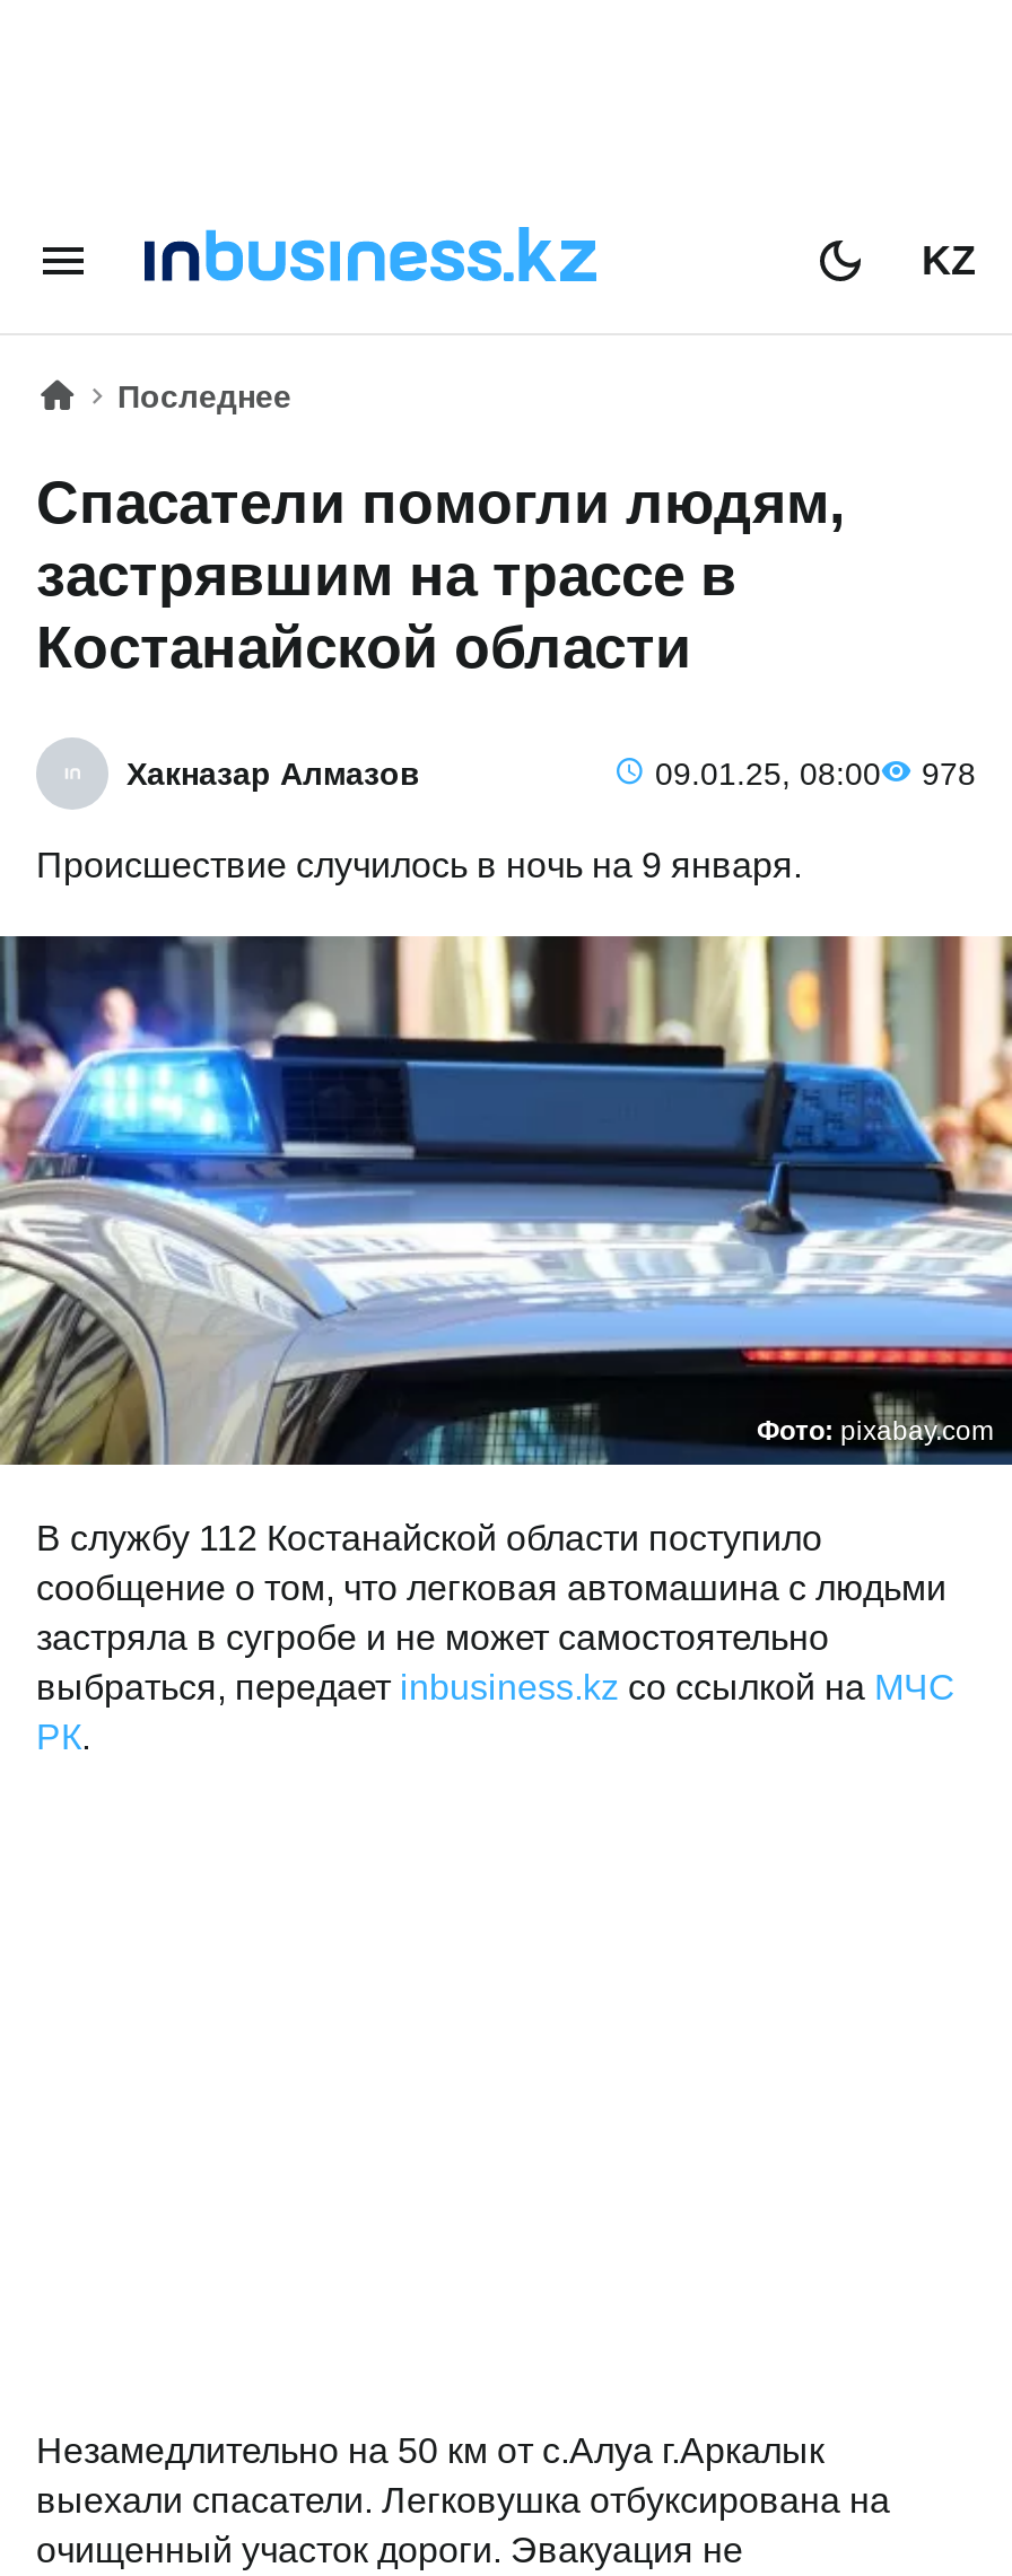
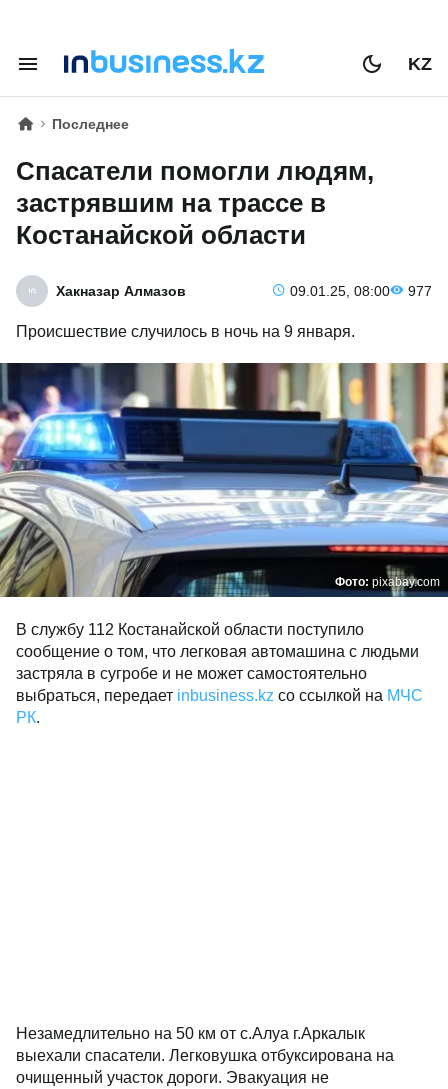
- 09.01.25, 08:00 978
+ 09.01.25, 08:00 977
